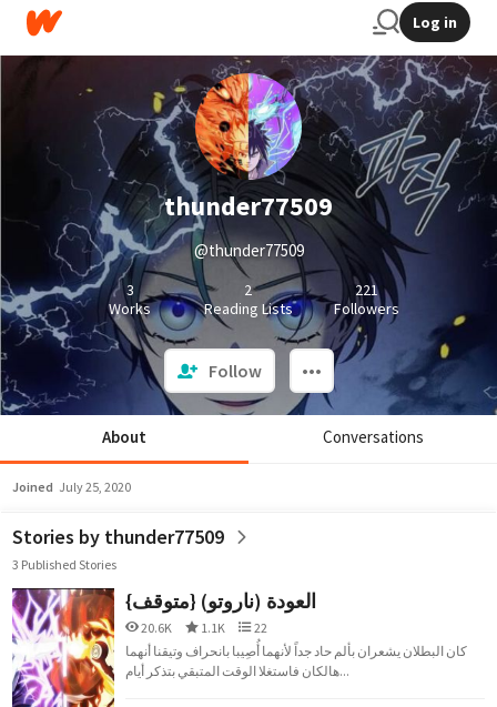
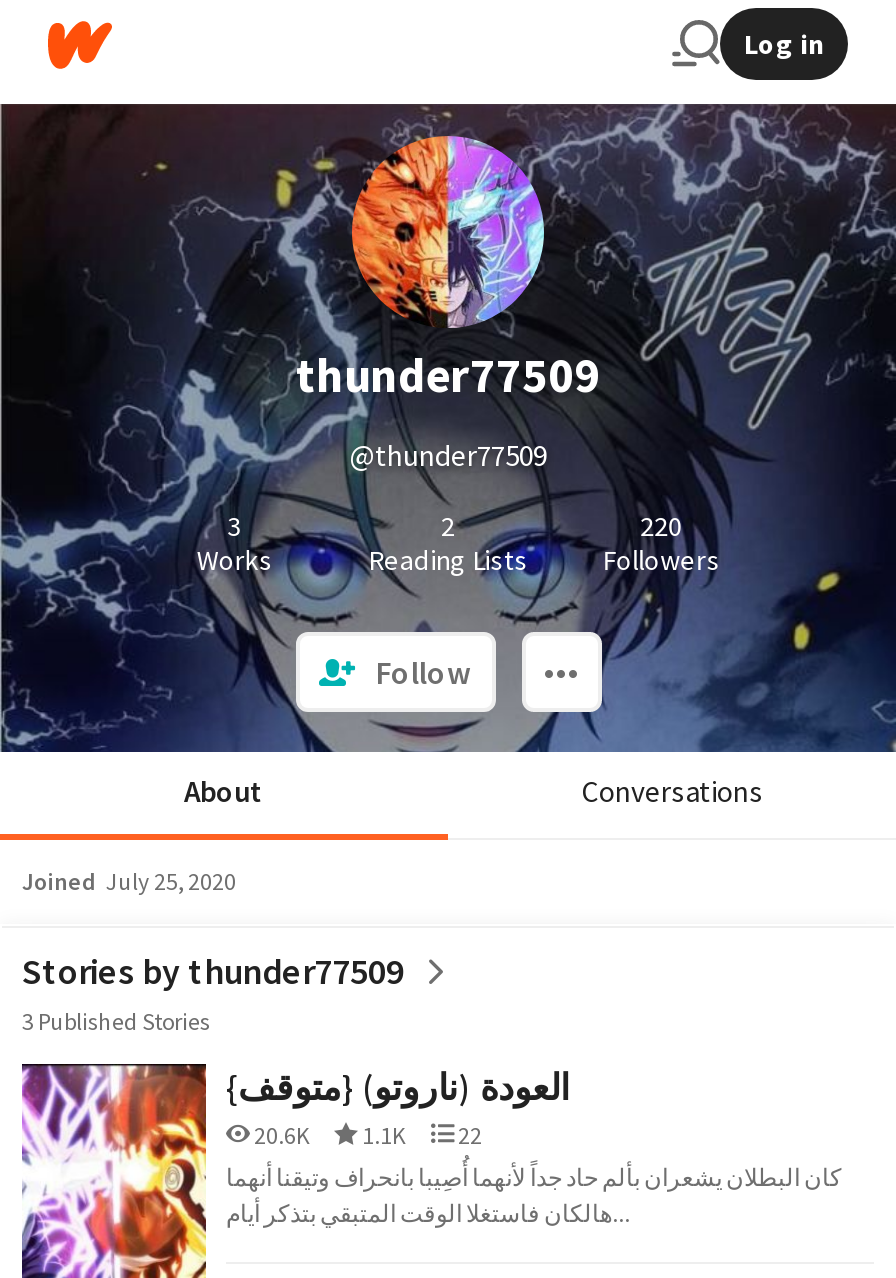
- 221
+ 220
